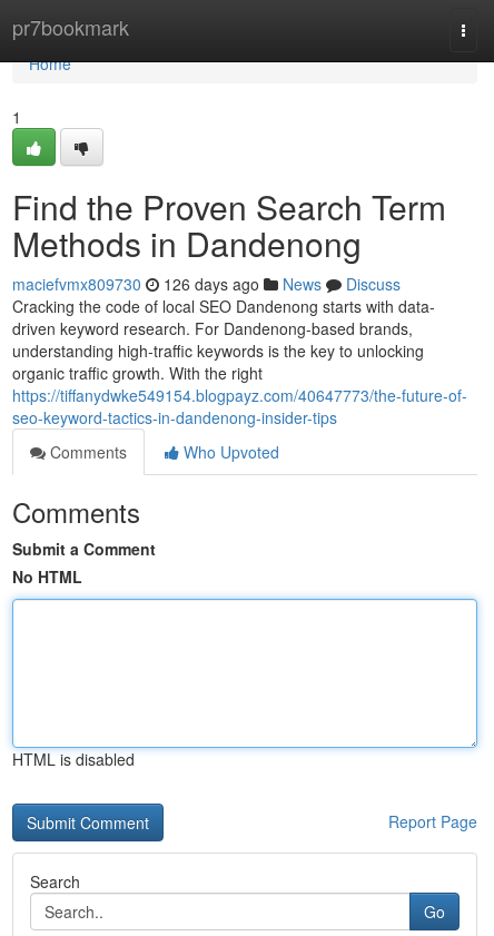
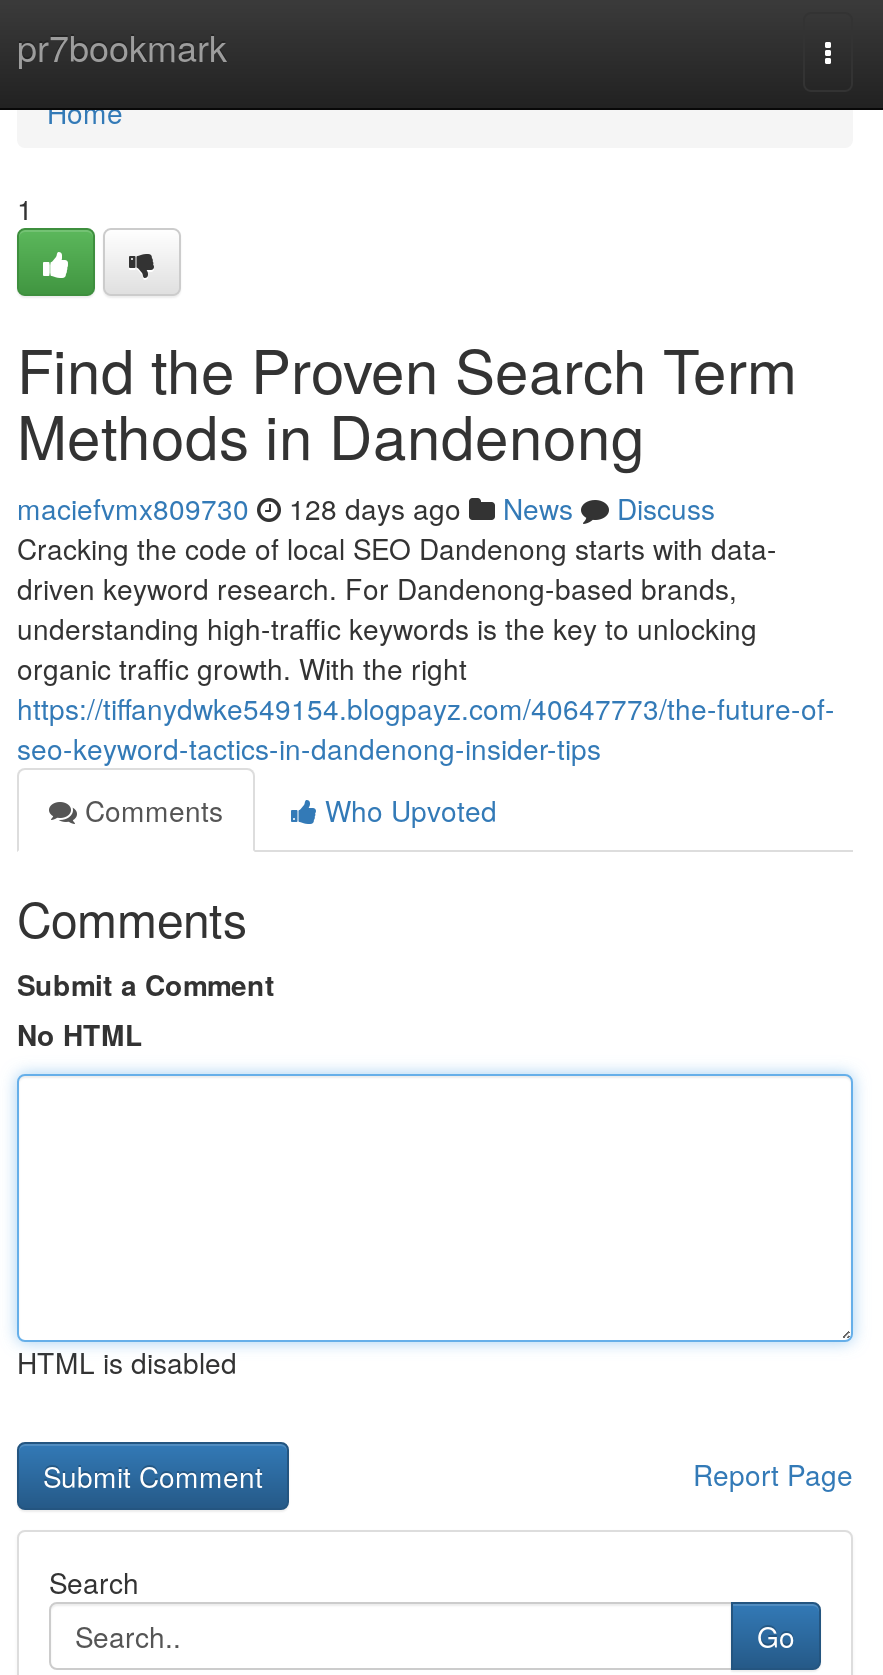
- maciefvmx809730 126 days ago News Discuss
+ maciefvmx809730 128 days ago News Discuss
